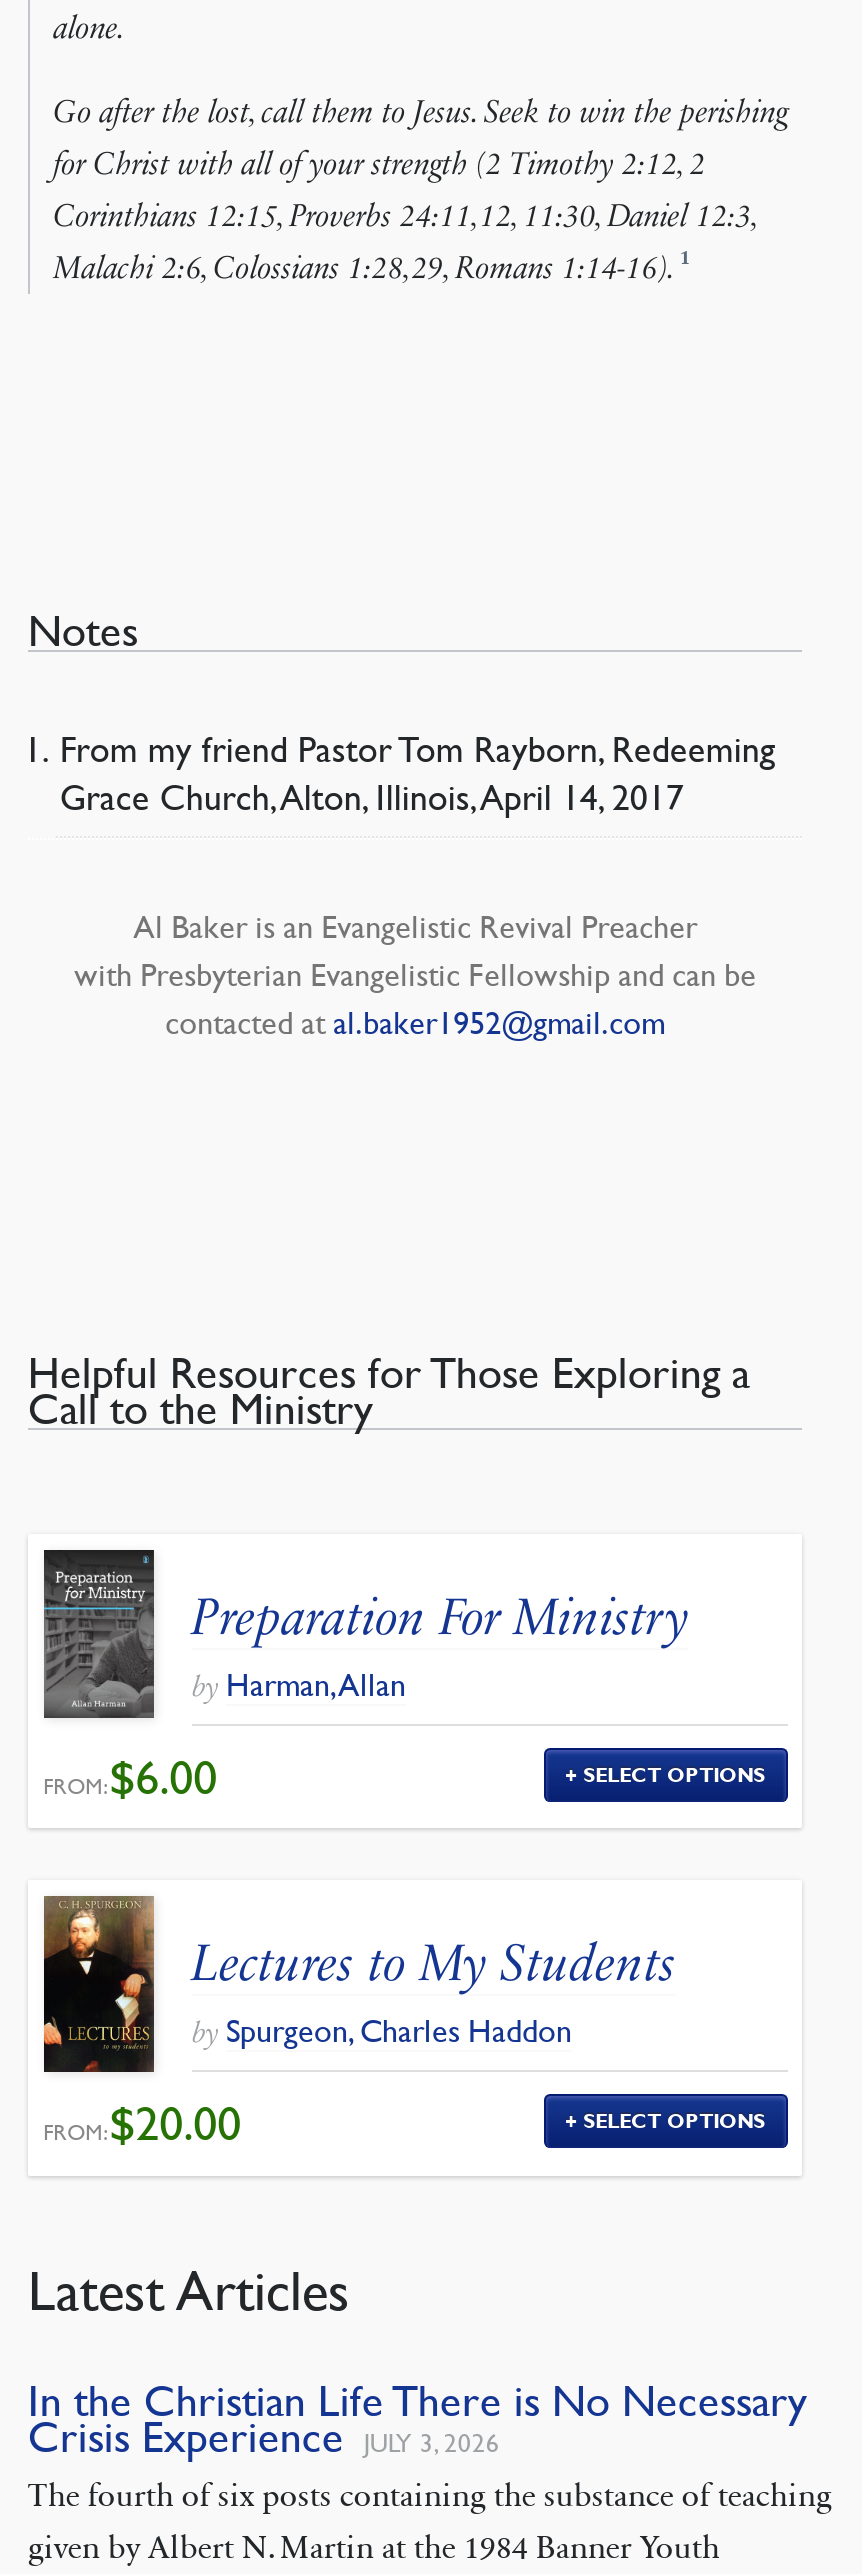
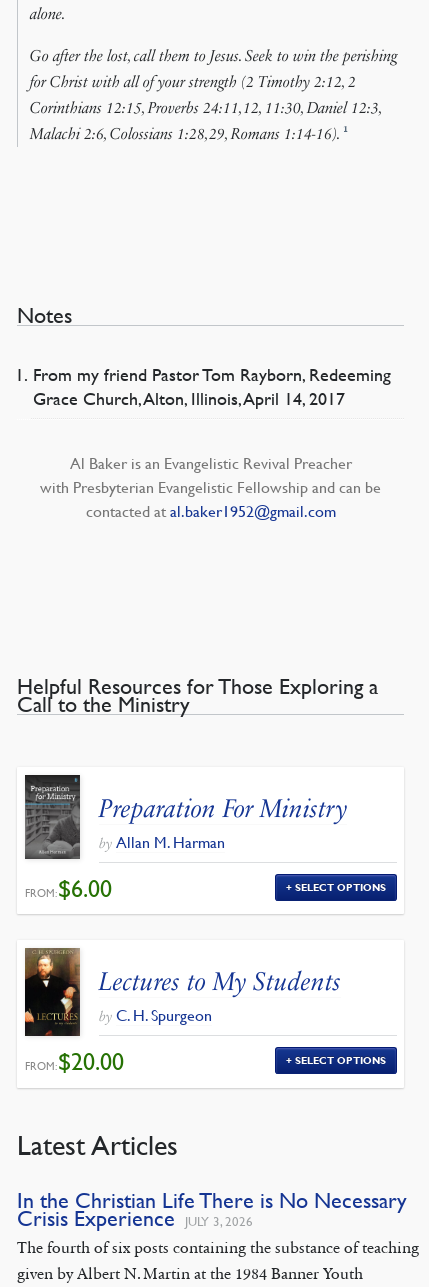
- by Harman, Allan
+ by Allan M. Harman

- by Spurgeon, Charles Haddon
+ by C. H. Spurgeon
